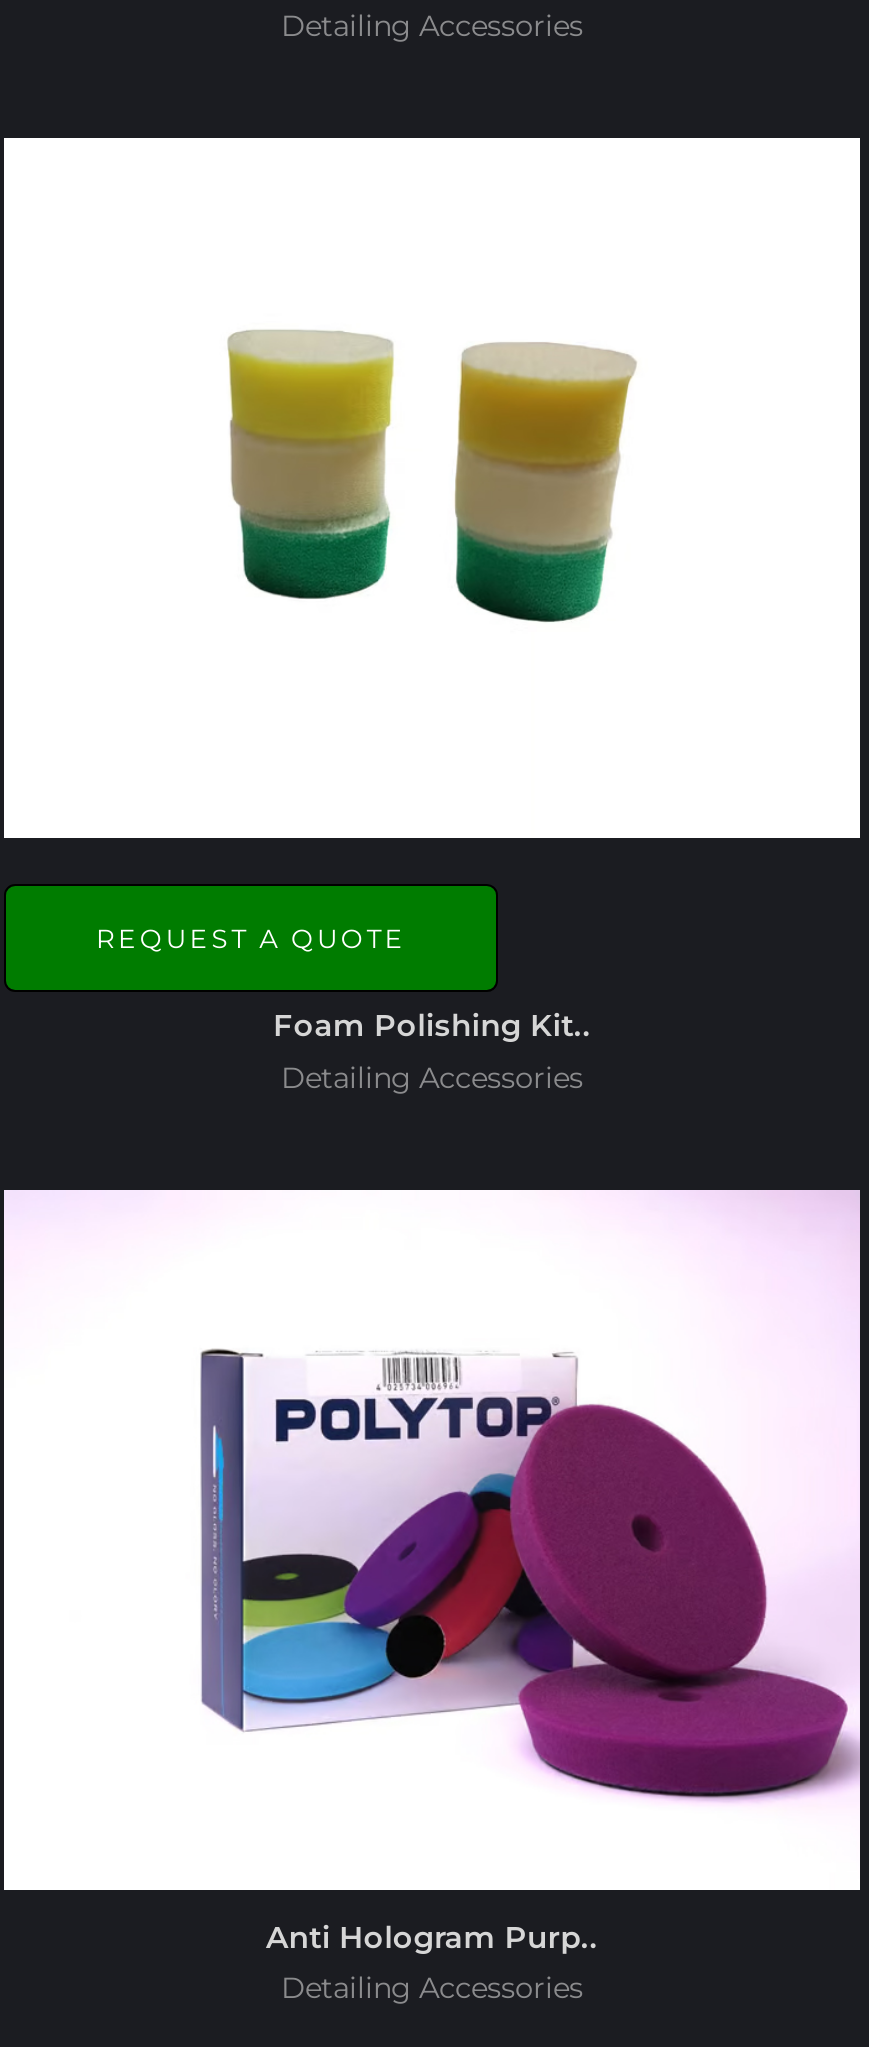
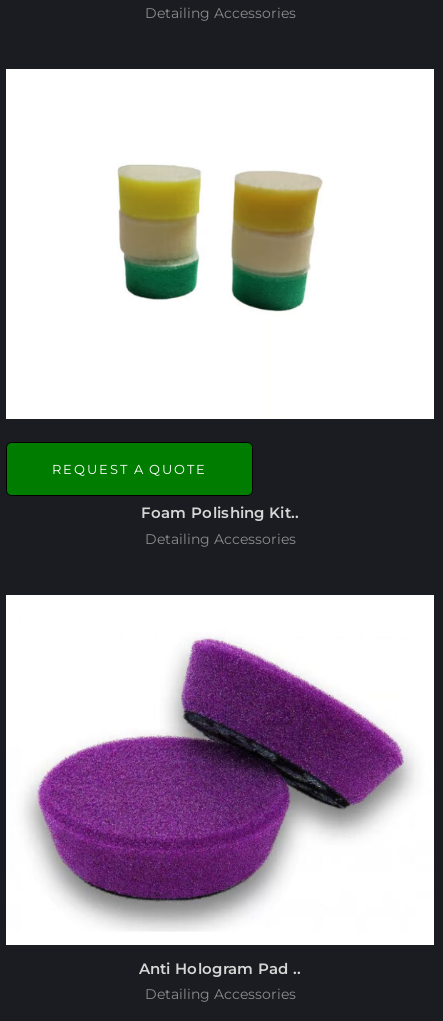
- [image]
- Anti Hologram Purp..
+ [image]
+ Anti Hologram Pad ..
